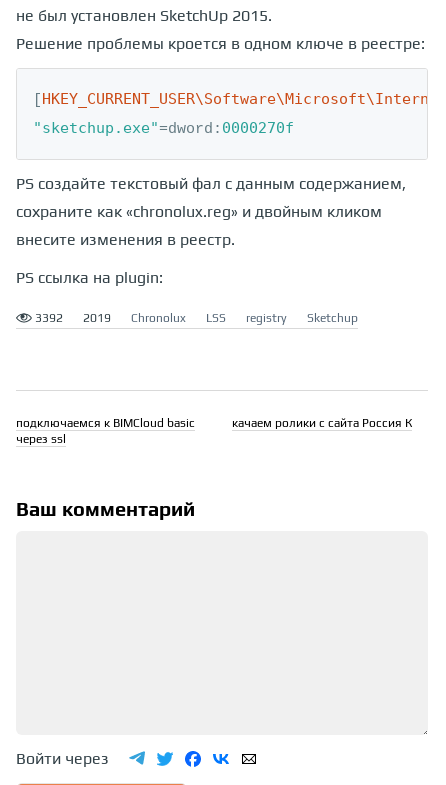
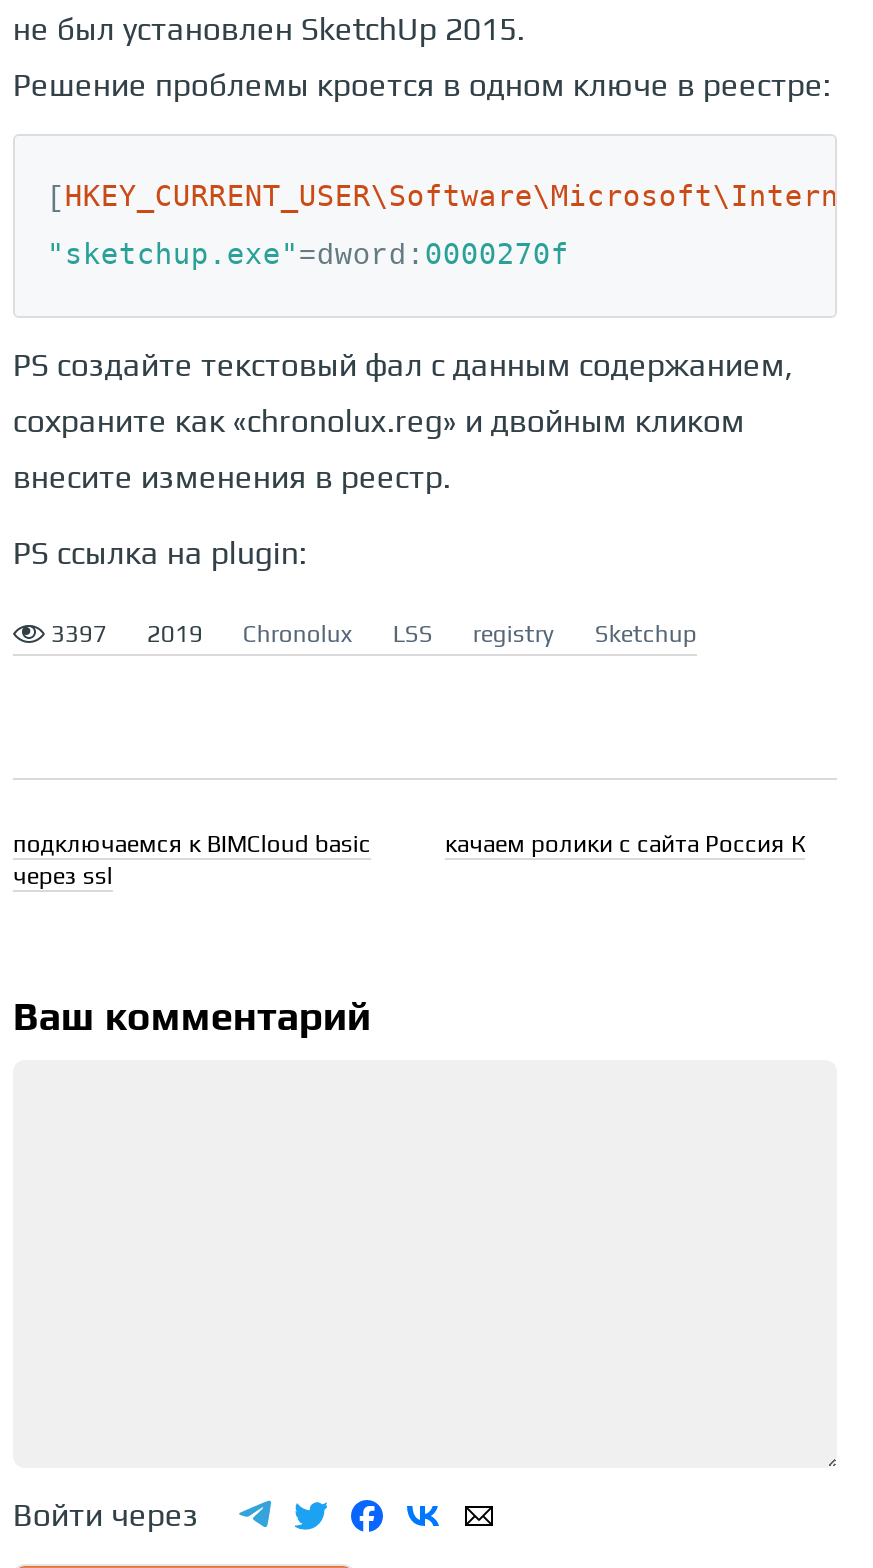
- 3392 2019 Chronolux LSS registry Sketchup
+ 3397 2019 Chronolux LSS registry Sketchup
